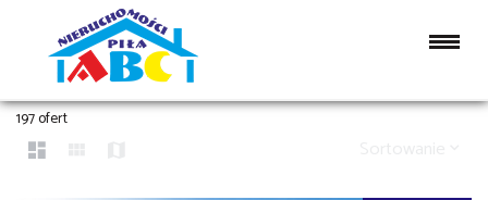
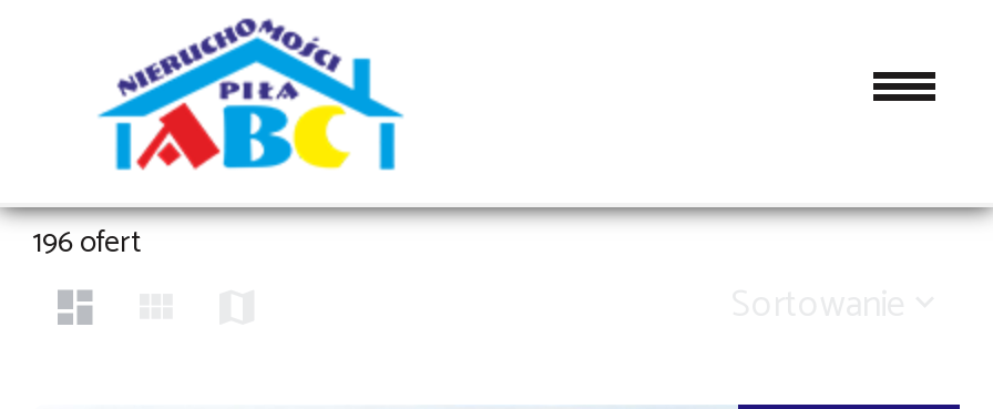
- 197 ofert
+ 196 ofert
